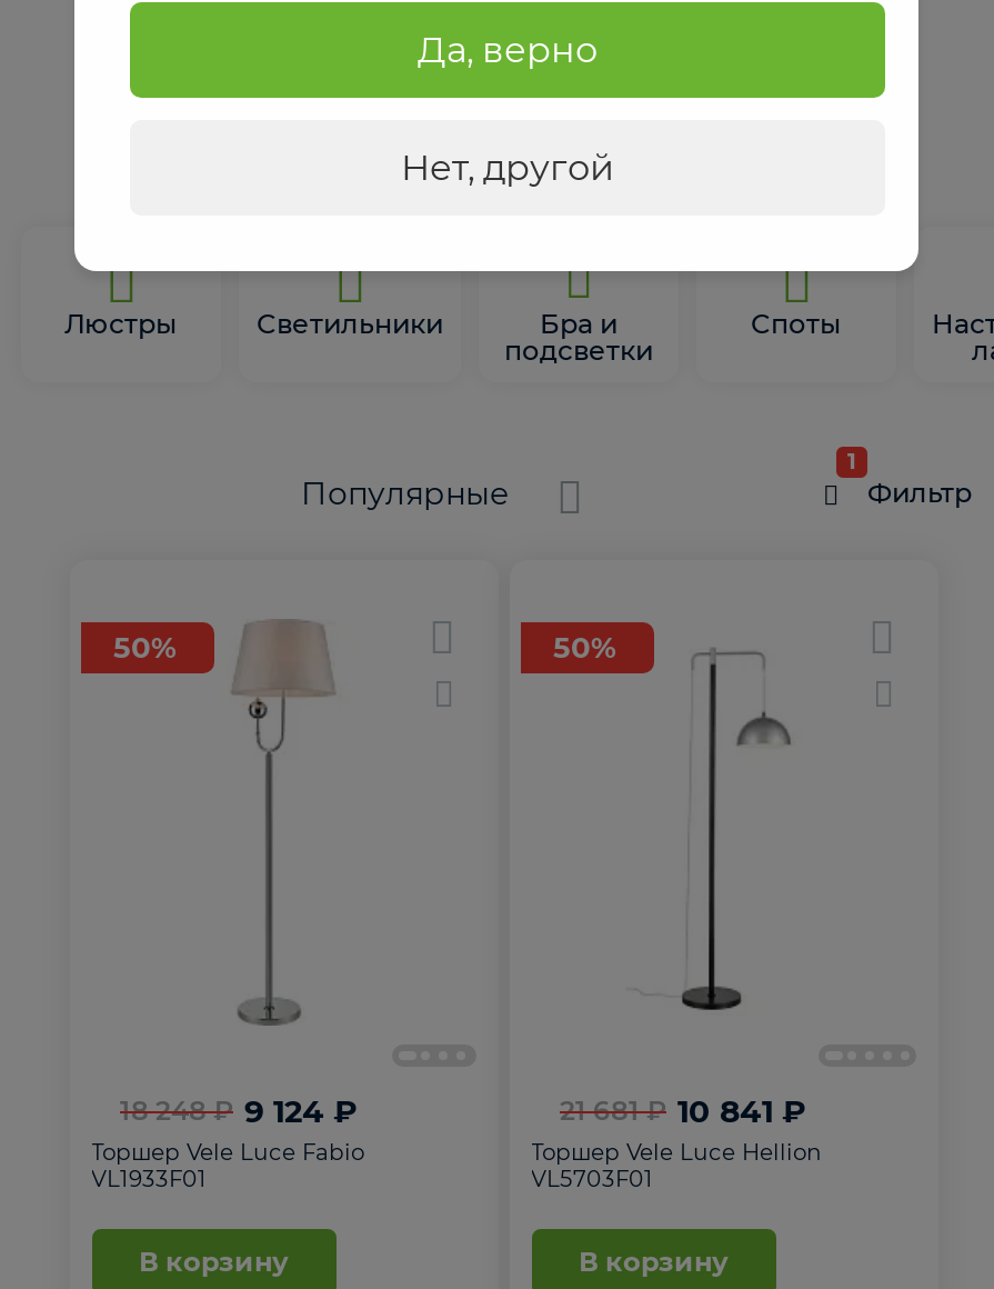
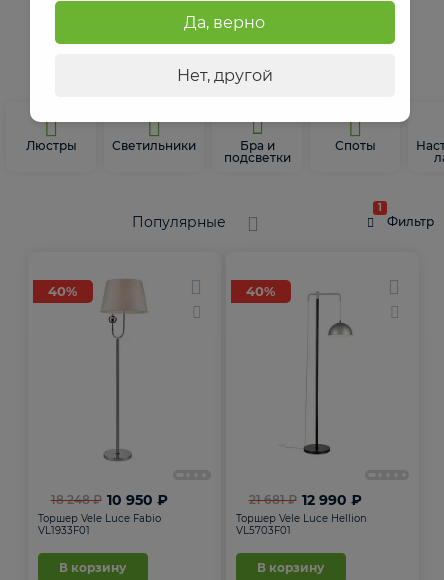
- 50%
+ 40%

- 50%
+ 40%

- 9 124 ₽
+ 10 950 ₽

- 10 841 ₽
+ 12 990 ₽
